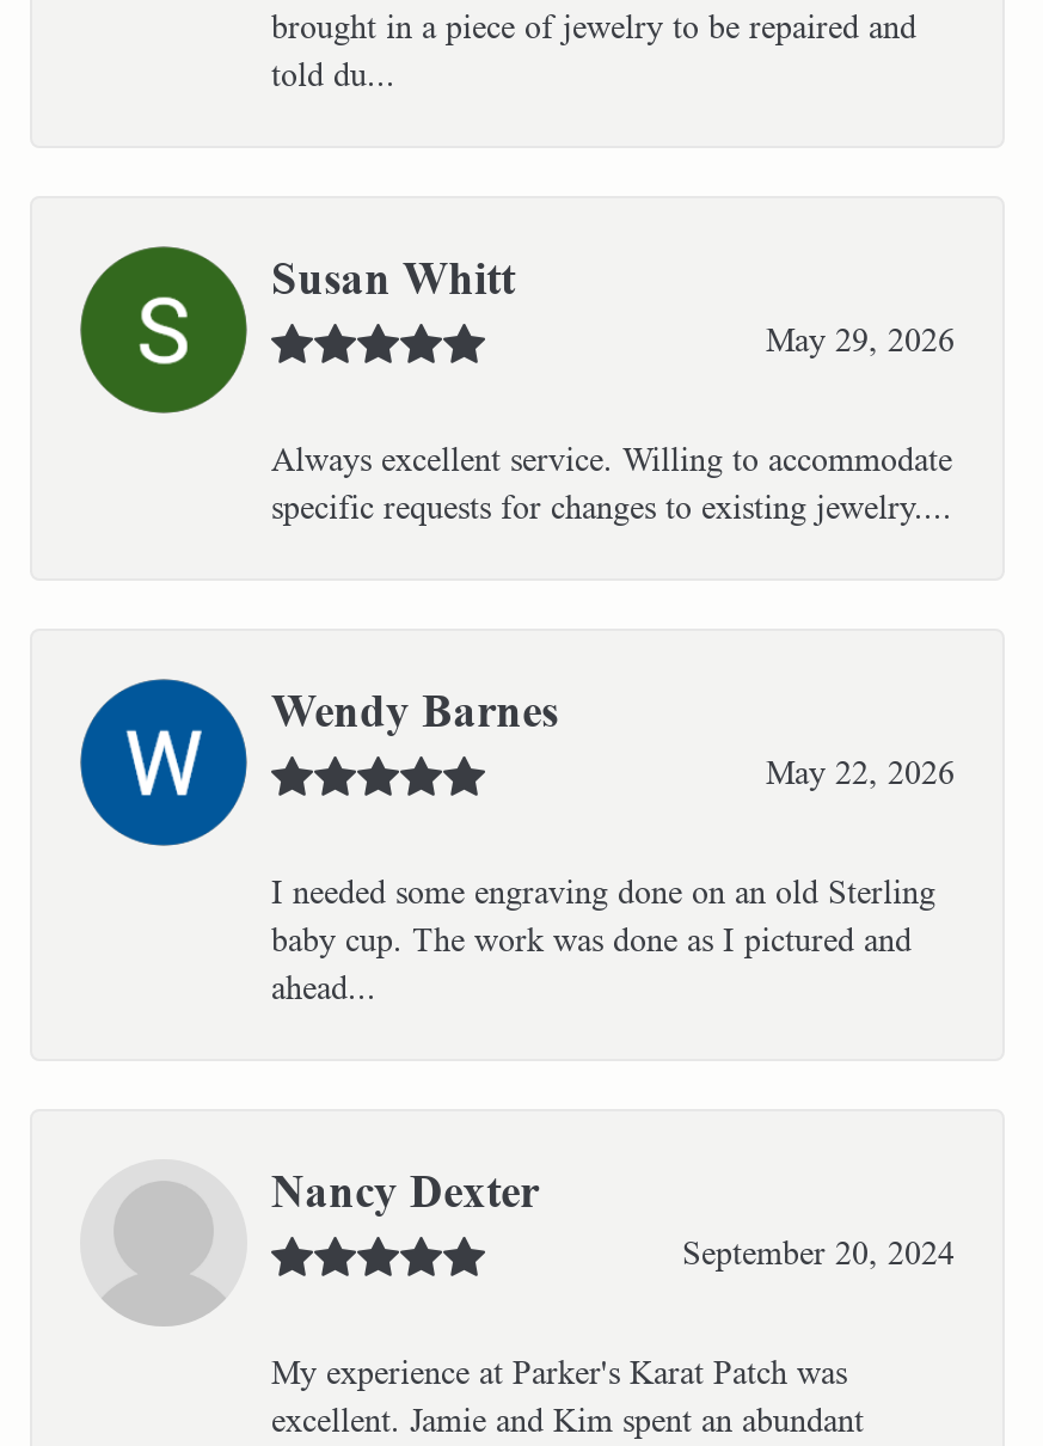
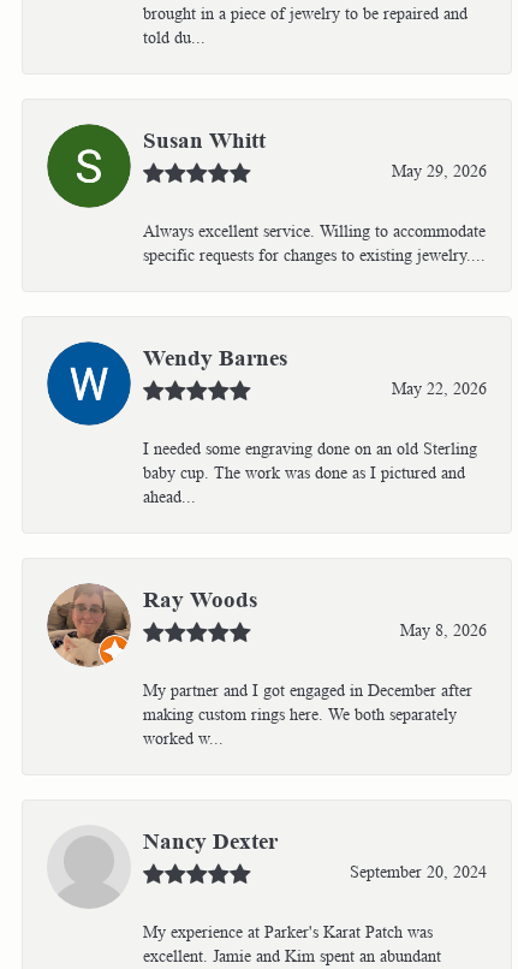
+ [image]
+ Ray Woods
+ May 8, 2026
+ My partner and I got engaged in December after
+ making custom rings here. We both separately
+ worked w...
